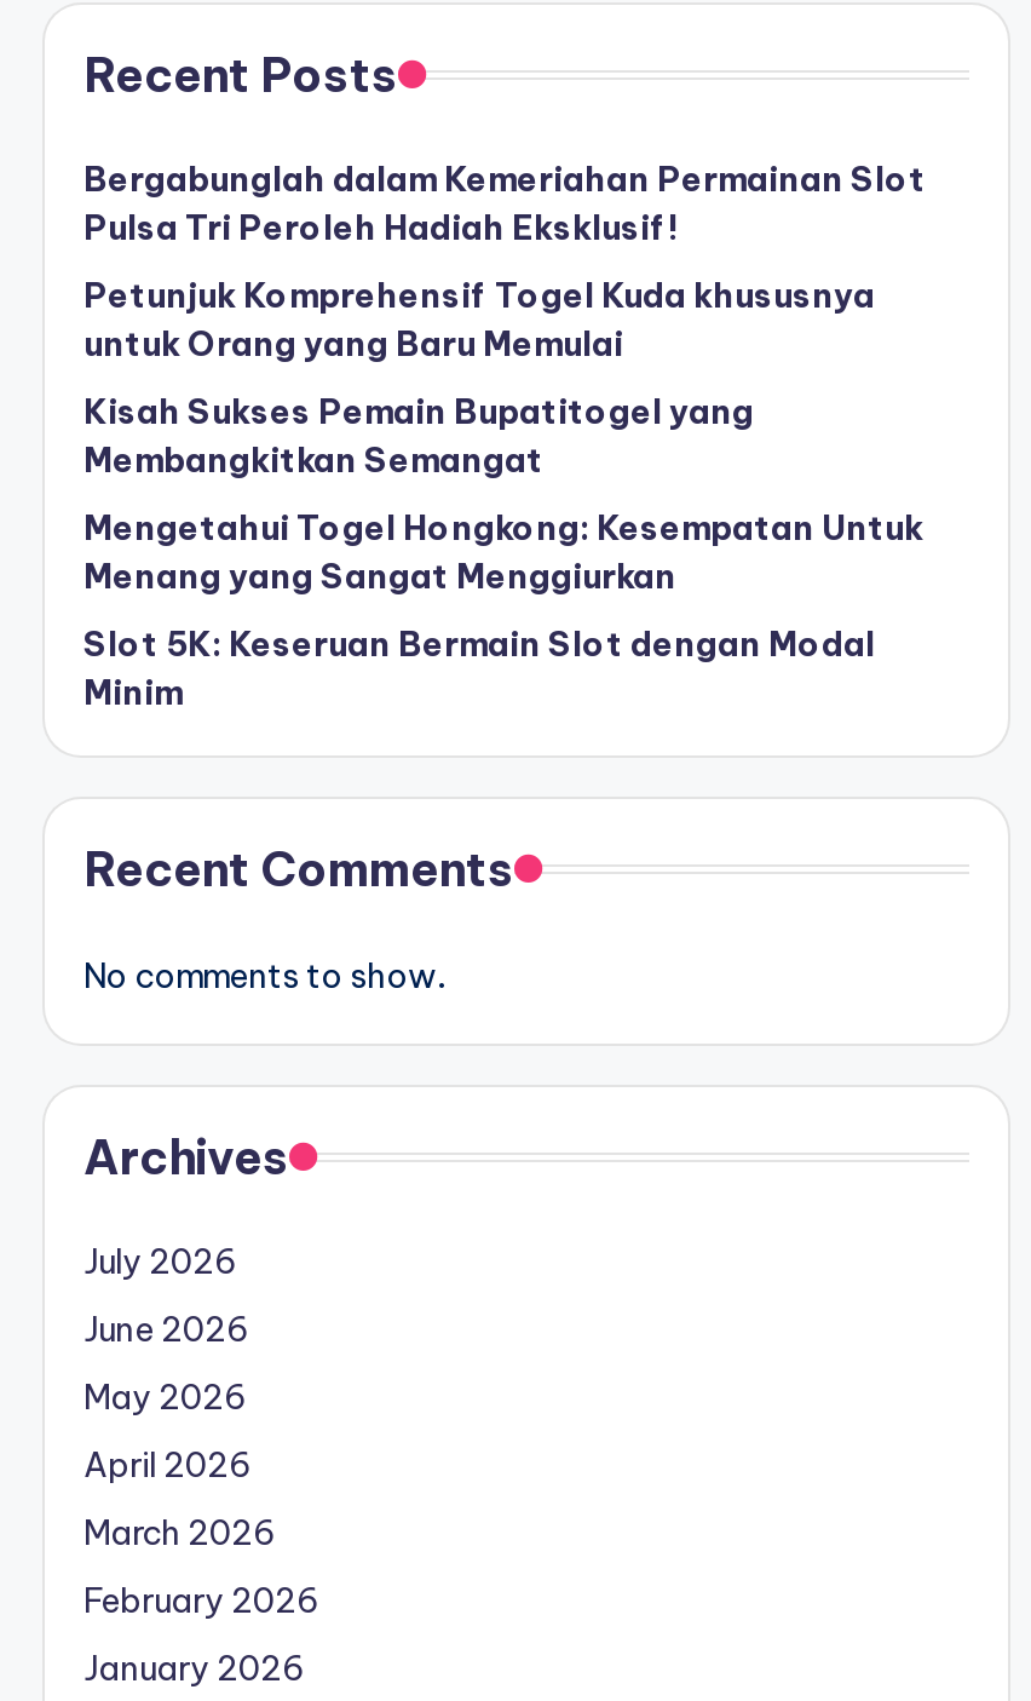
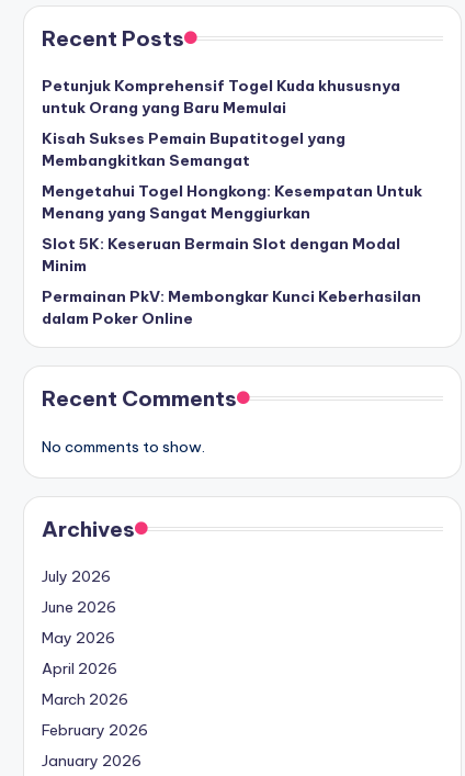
- Bergabunglah dalam Kemeriahan Permainan Slot
- Pulsa Tri Peroleh Hadiah Eksklusif!

moved up: Petunjuk Komprehensif Togel Kuda khususnya | untuk Orang yang Baru Memulai | Kisah Sukses Pemain Bupatitogel yang | Membangkitkan Semangat | Mengetahui Togel Hongkong: Kesempatan Untuk | Menang yang Sangat Menggiurkan | Slot 5K: Keseruan Bermain Slot dengan Modal | Minim

+ Permainan PkV: Membongkar Kunci Keberhasilan
+ dalam Poker Online
